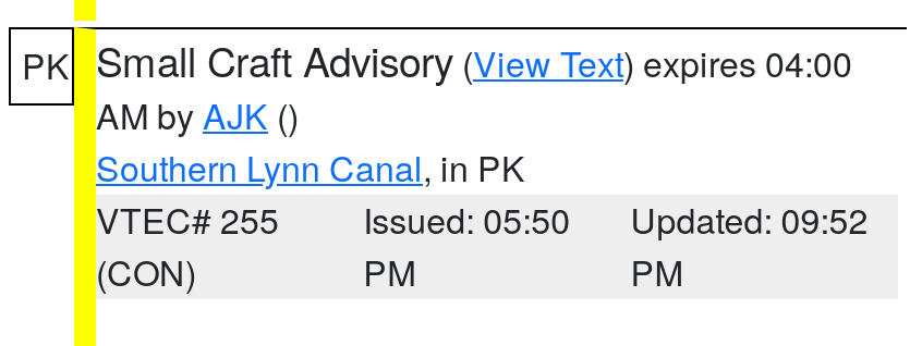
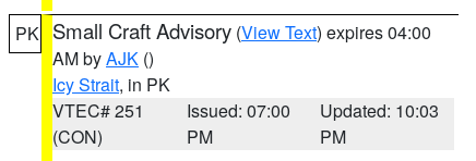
- Southern Lynn Canal, in PK
- VTEC# 255
+ Icy Strait, in PK
+ VTEC# 251

- Issued: 05:50
+ Issued: 07:00

- Updated: 09:52
+ Updated: 10:03
